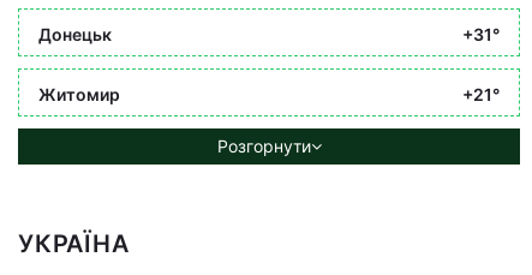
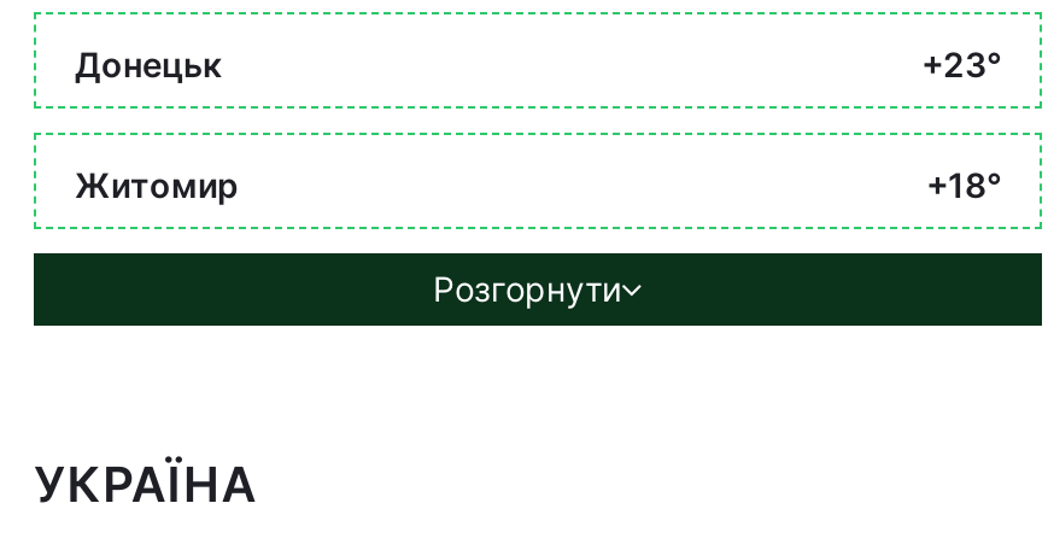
- +31°
+ +23°

- +21°
+ +18°
